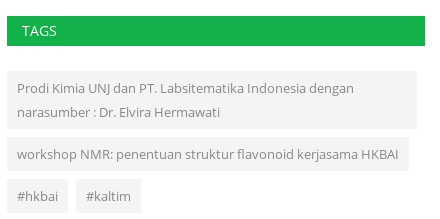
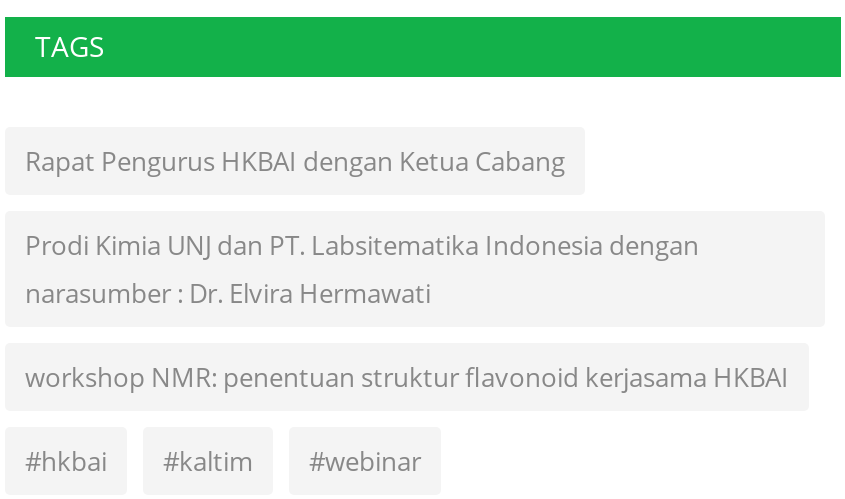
+ Rapat Pengurus HKBAI dengan Ketua Cabang

+ #webinar
